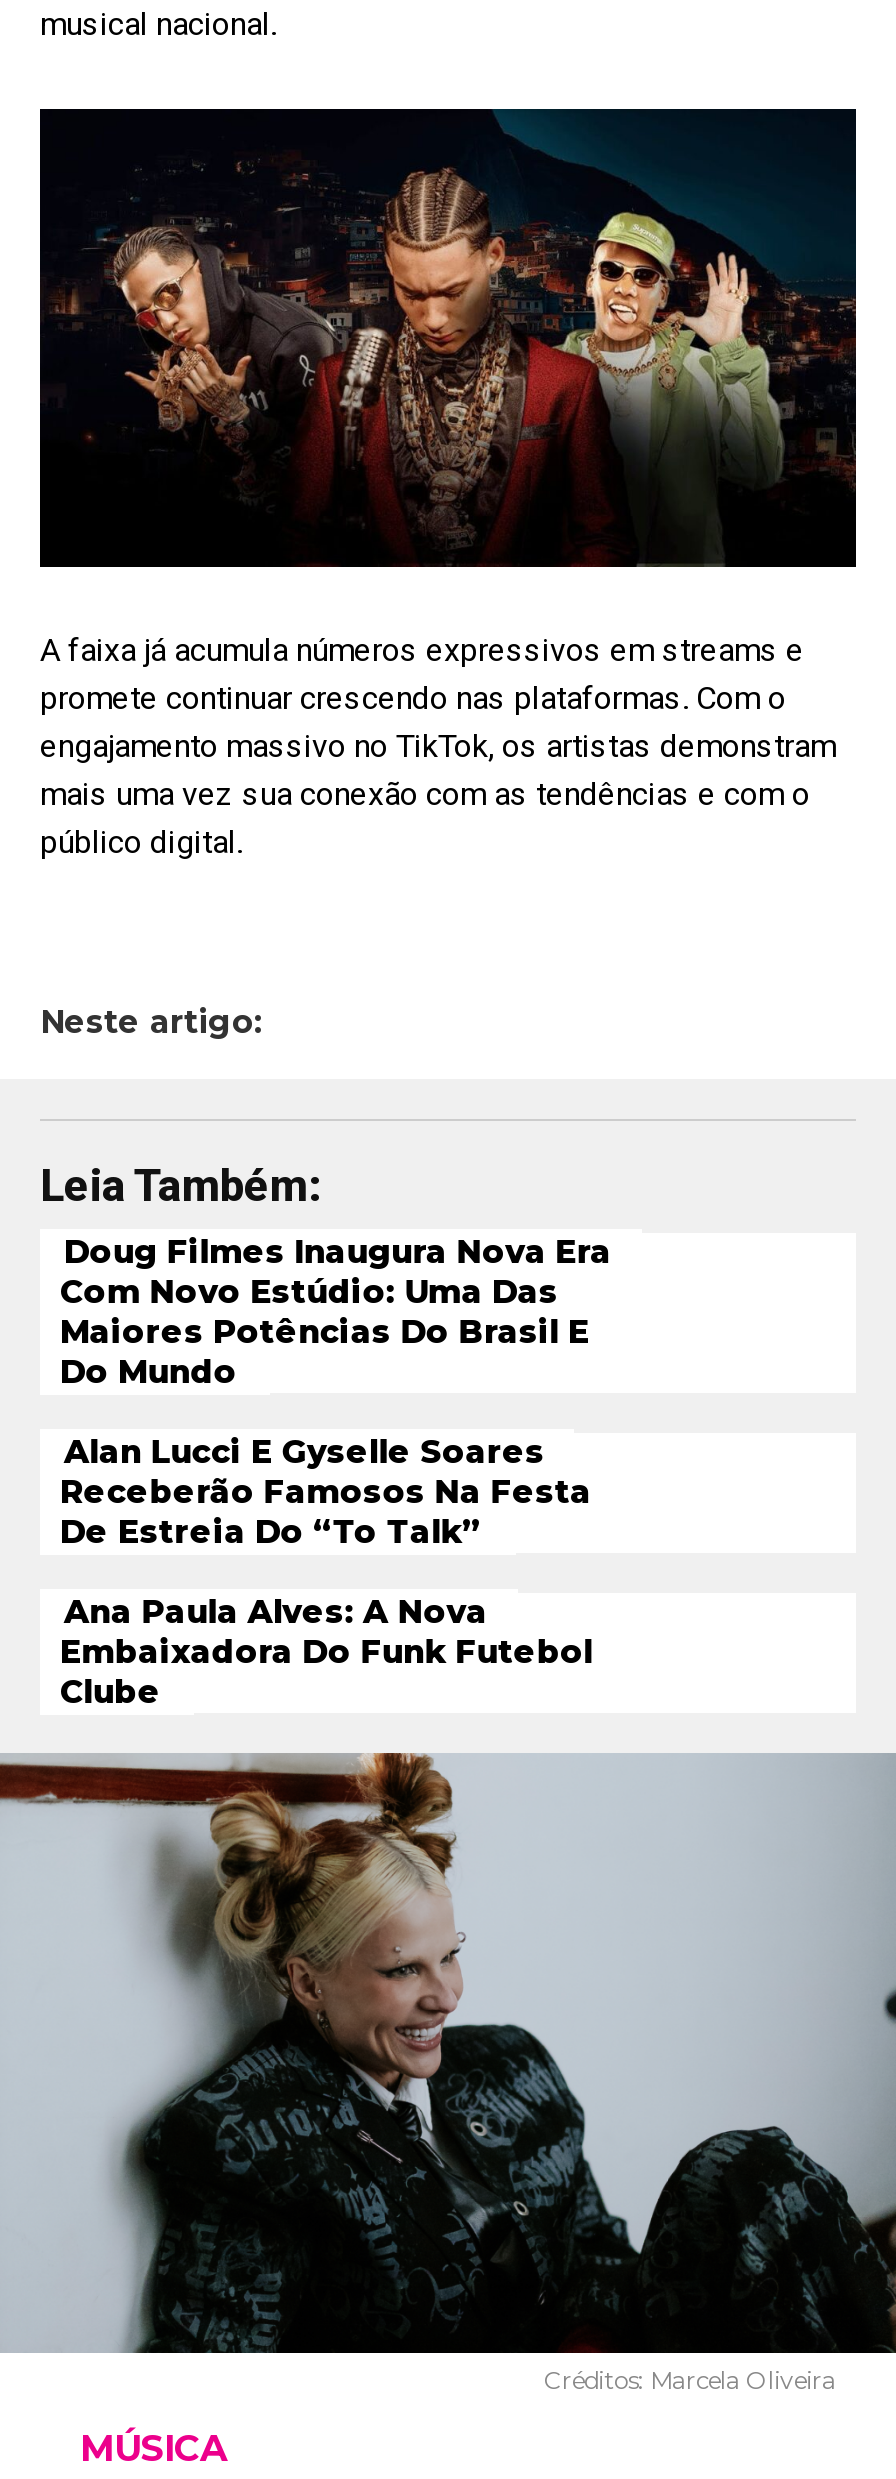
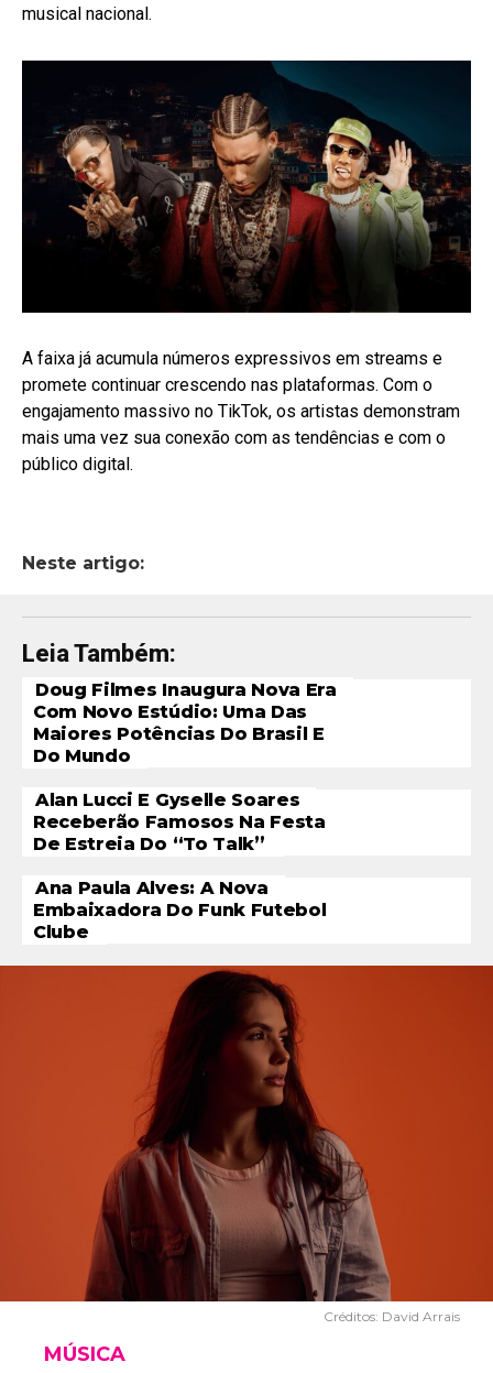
- [image]
- Créditos: Marcela Oliveira
+ [image]
+ Créditos: David Arrais
